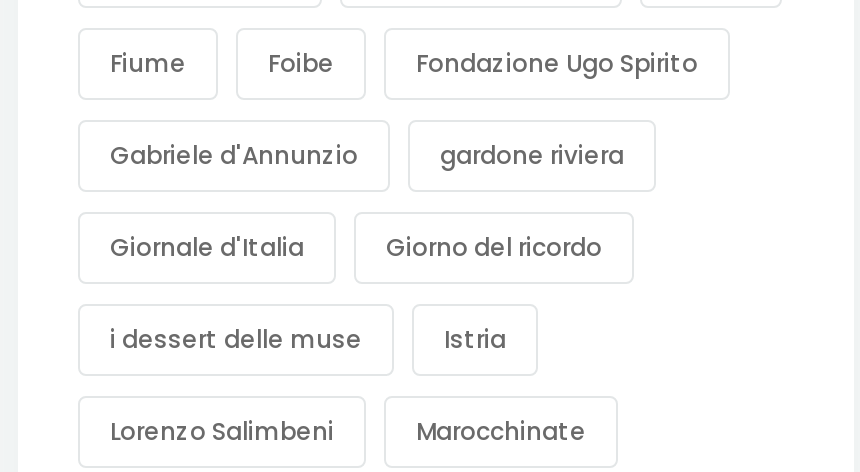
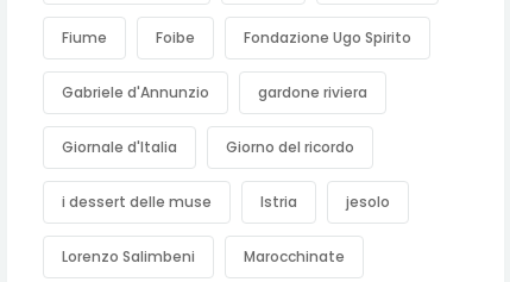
+ jesolo
